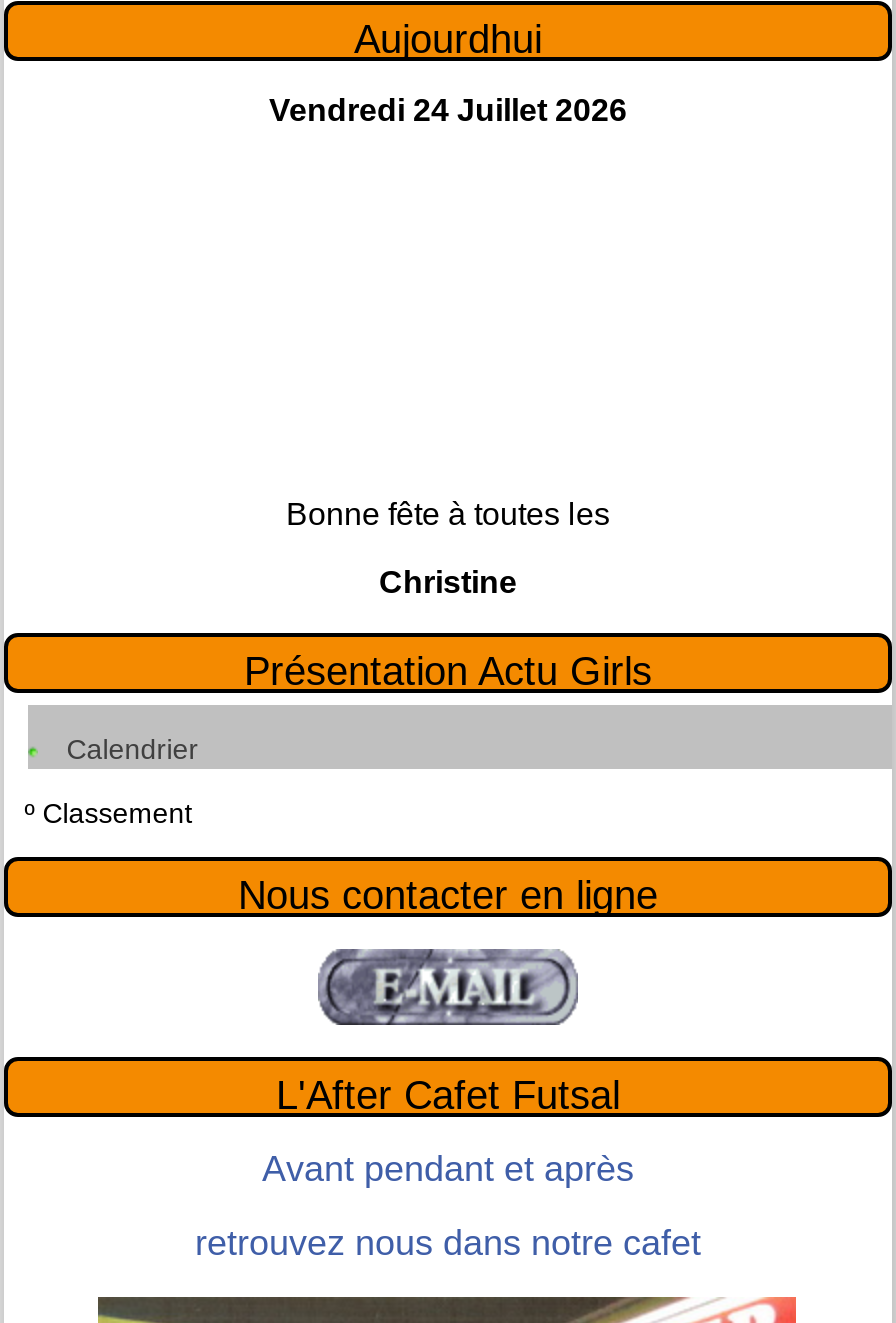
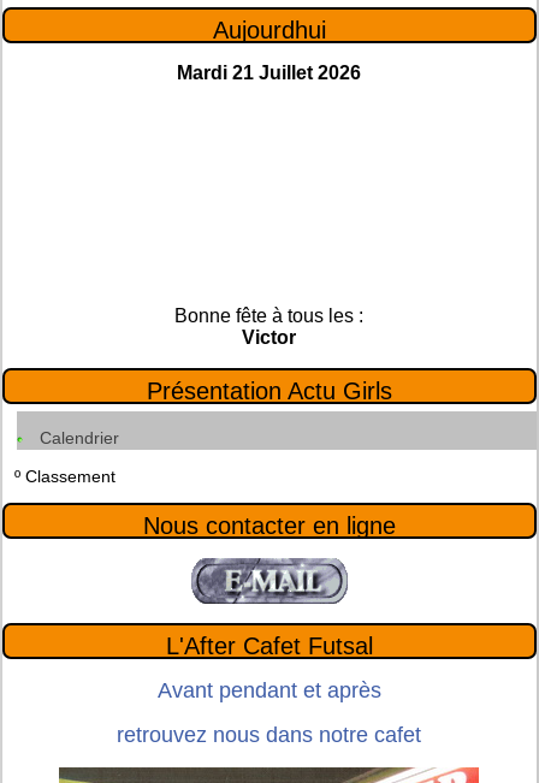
- Vendredi 24 Juillet 2026
+ Mardi 21 Juillet 2026

- Bonne fête à toutes les
- Christine
+ Bonne fête à tous les :
+ Victor
